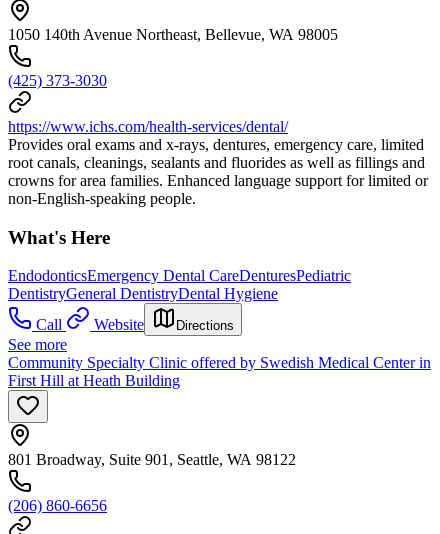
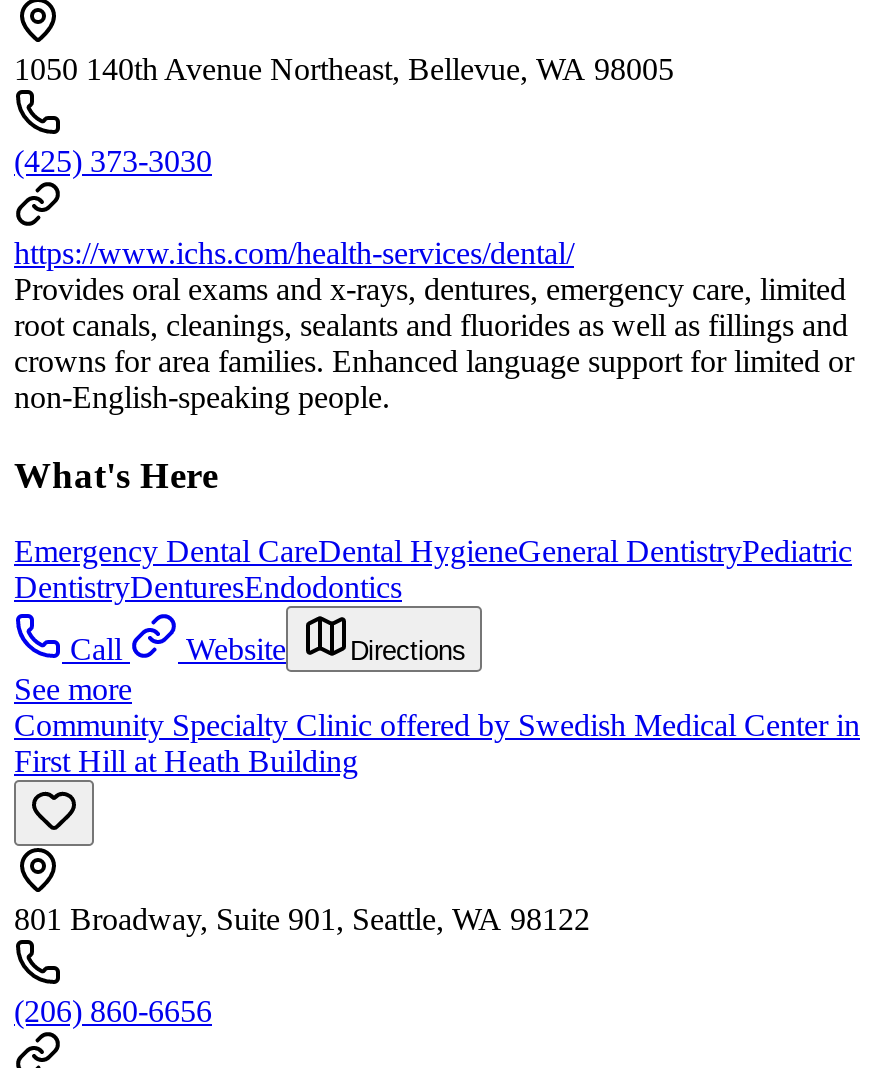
- EndodonticsEmergency Dental CareDenturesPediatric
- DentistryGeneral DentistryDental Hygiene
+ Emergency Dental CareDental HygieneGeneral DentistryPediatric
+ DentistryDenturesEndodontics
